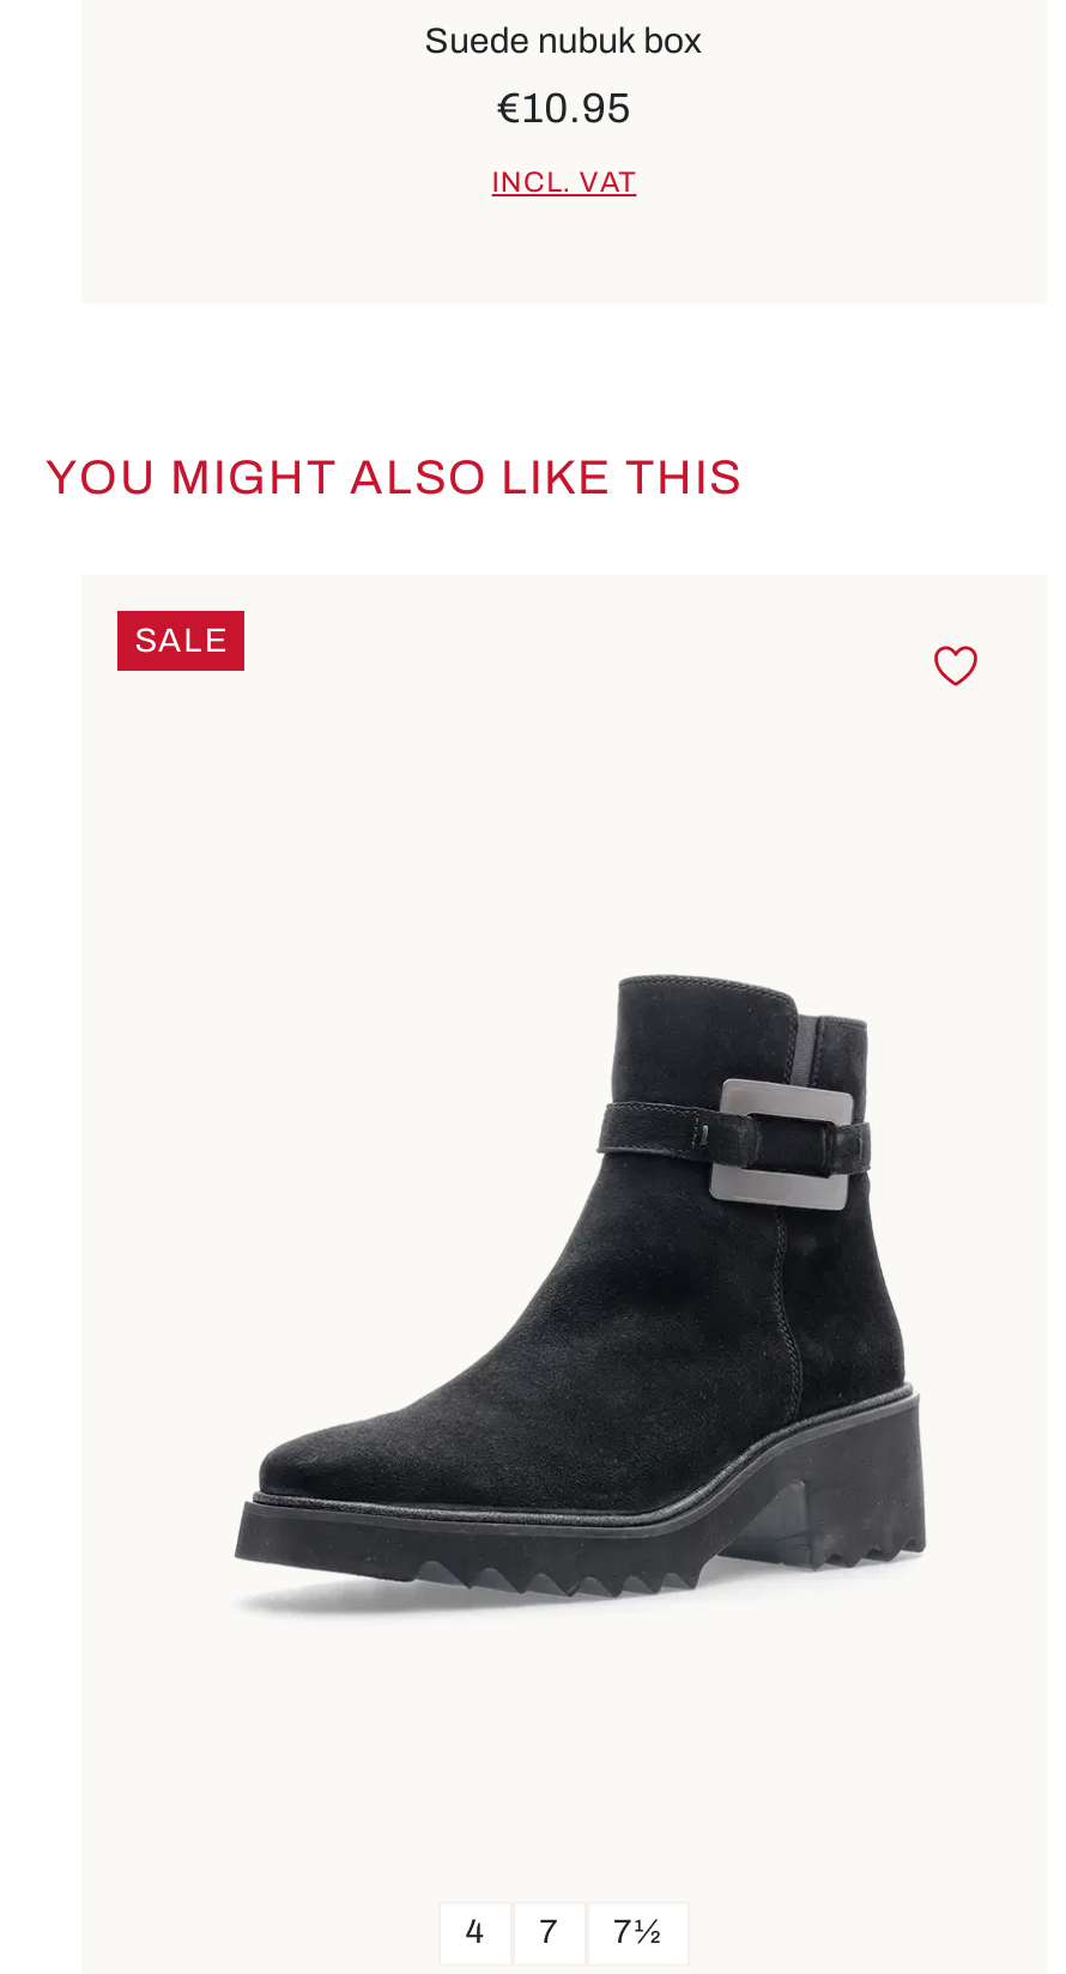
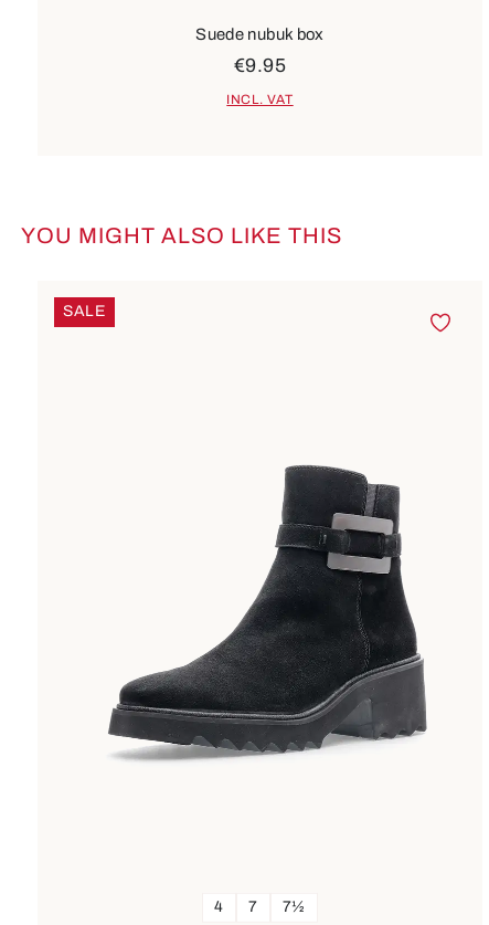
- €10.95
+ €9.95
